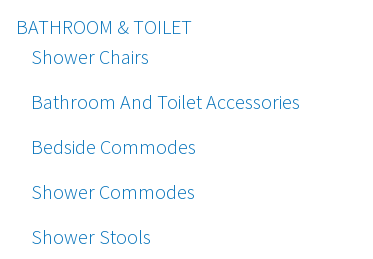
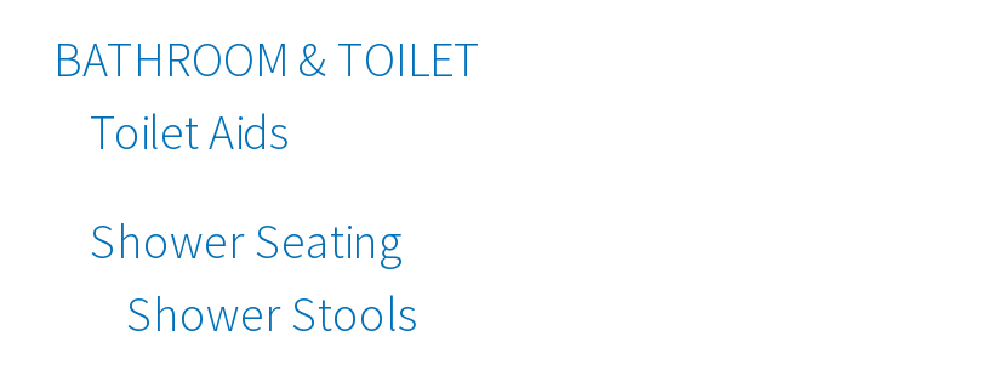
- Shower Chairs
- Bathroom And Toilet Accessories
- Bedside Commodes
- Shower Commodes
+ Toilet Aids
+ Shower Seating
